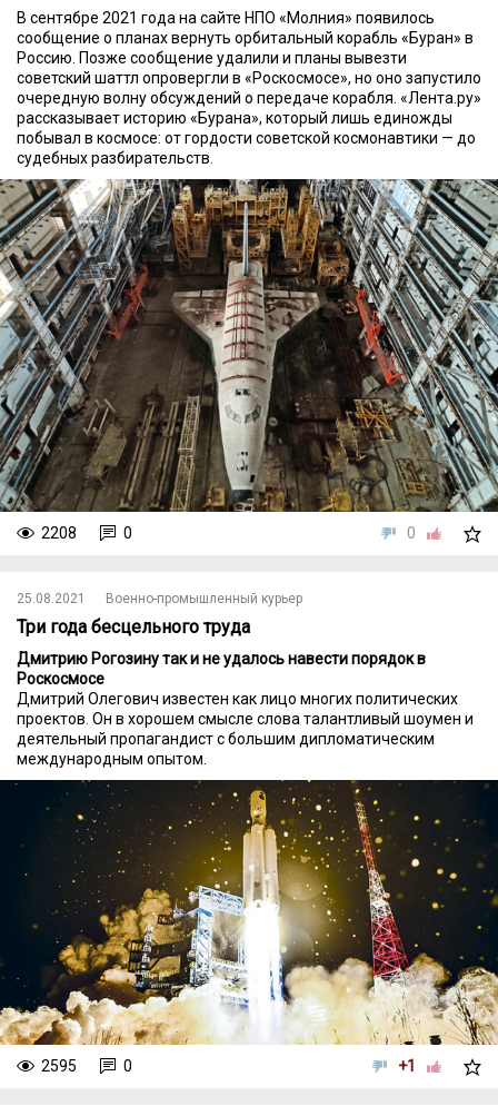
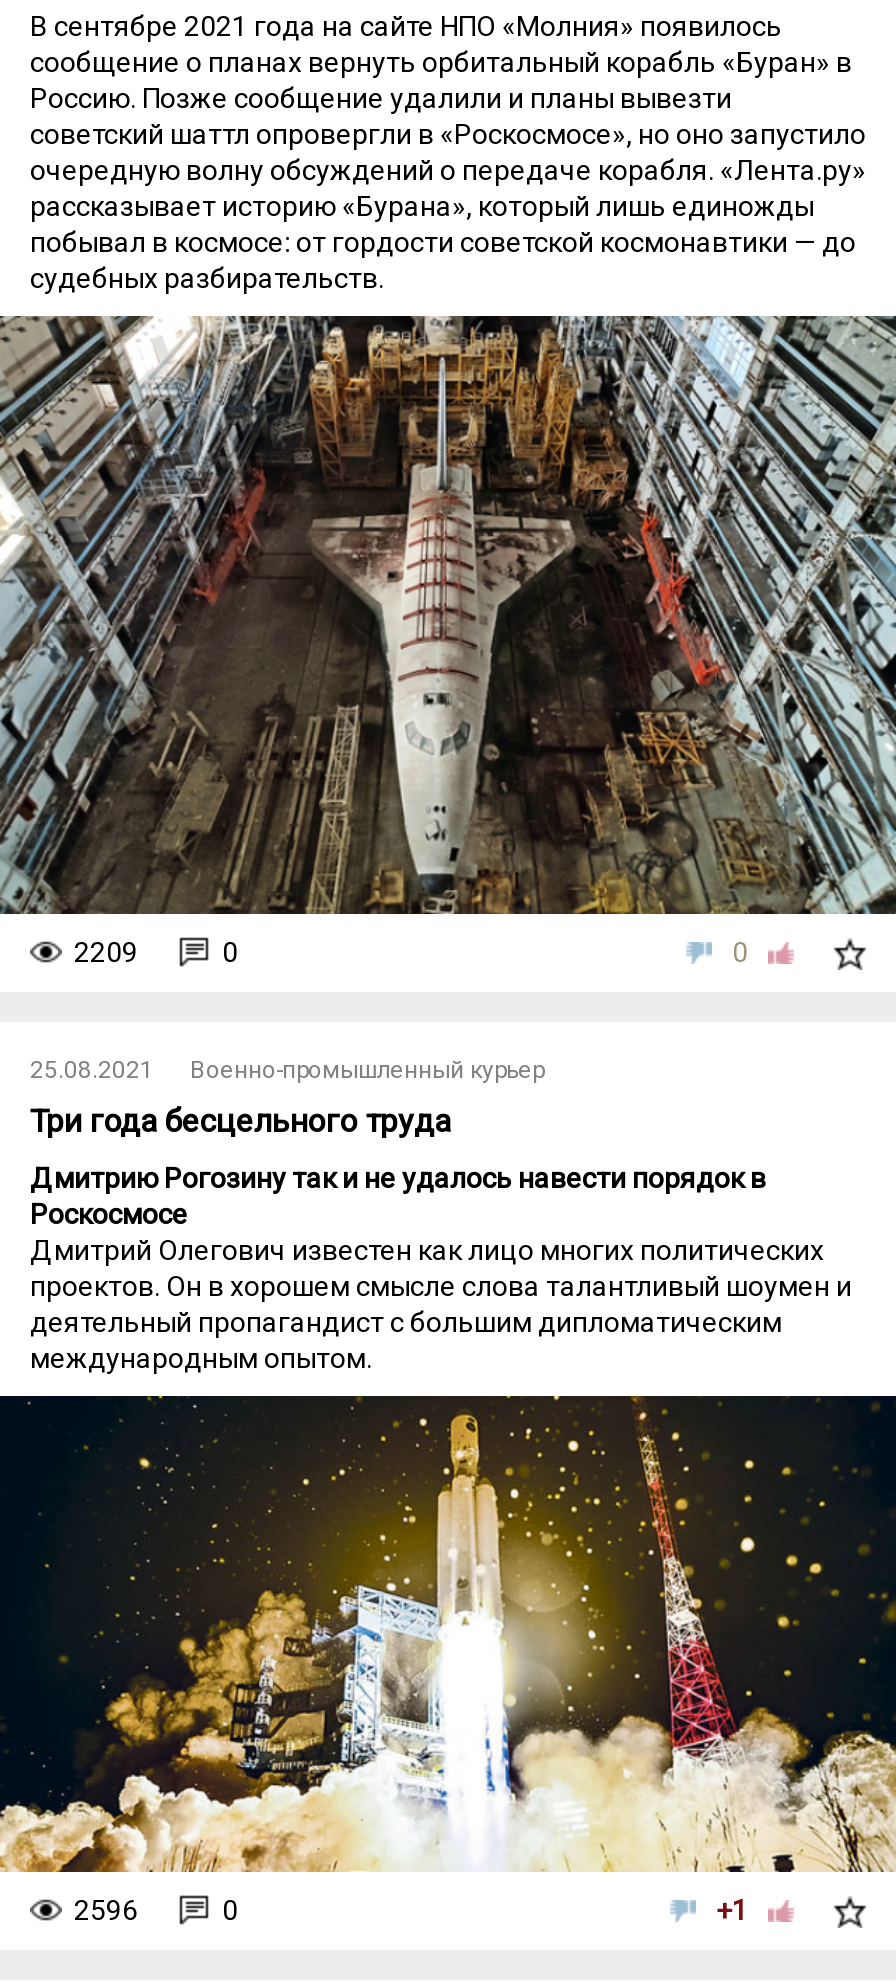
- 2208
+ 2209

- 2595
+ 2596
